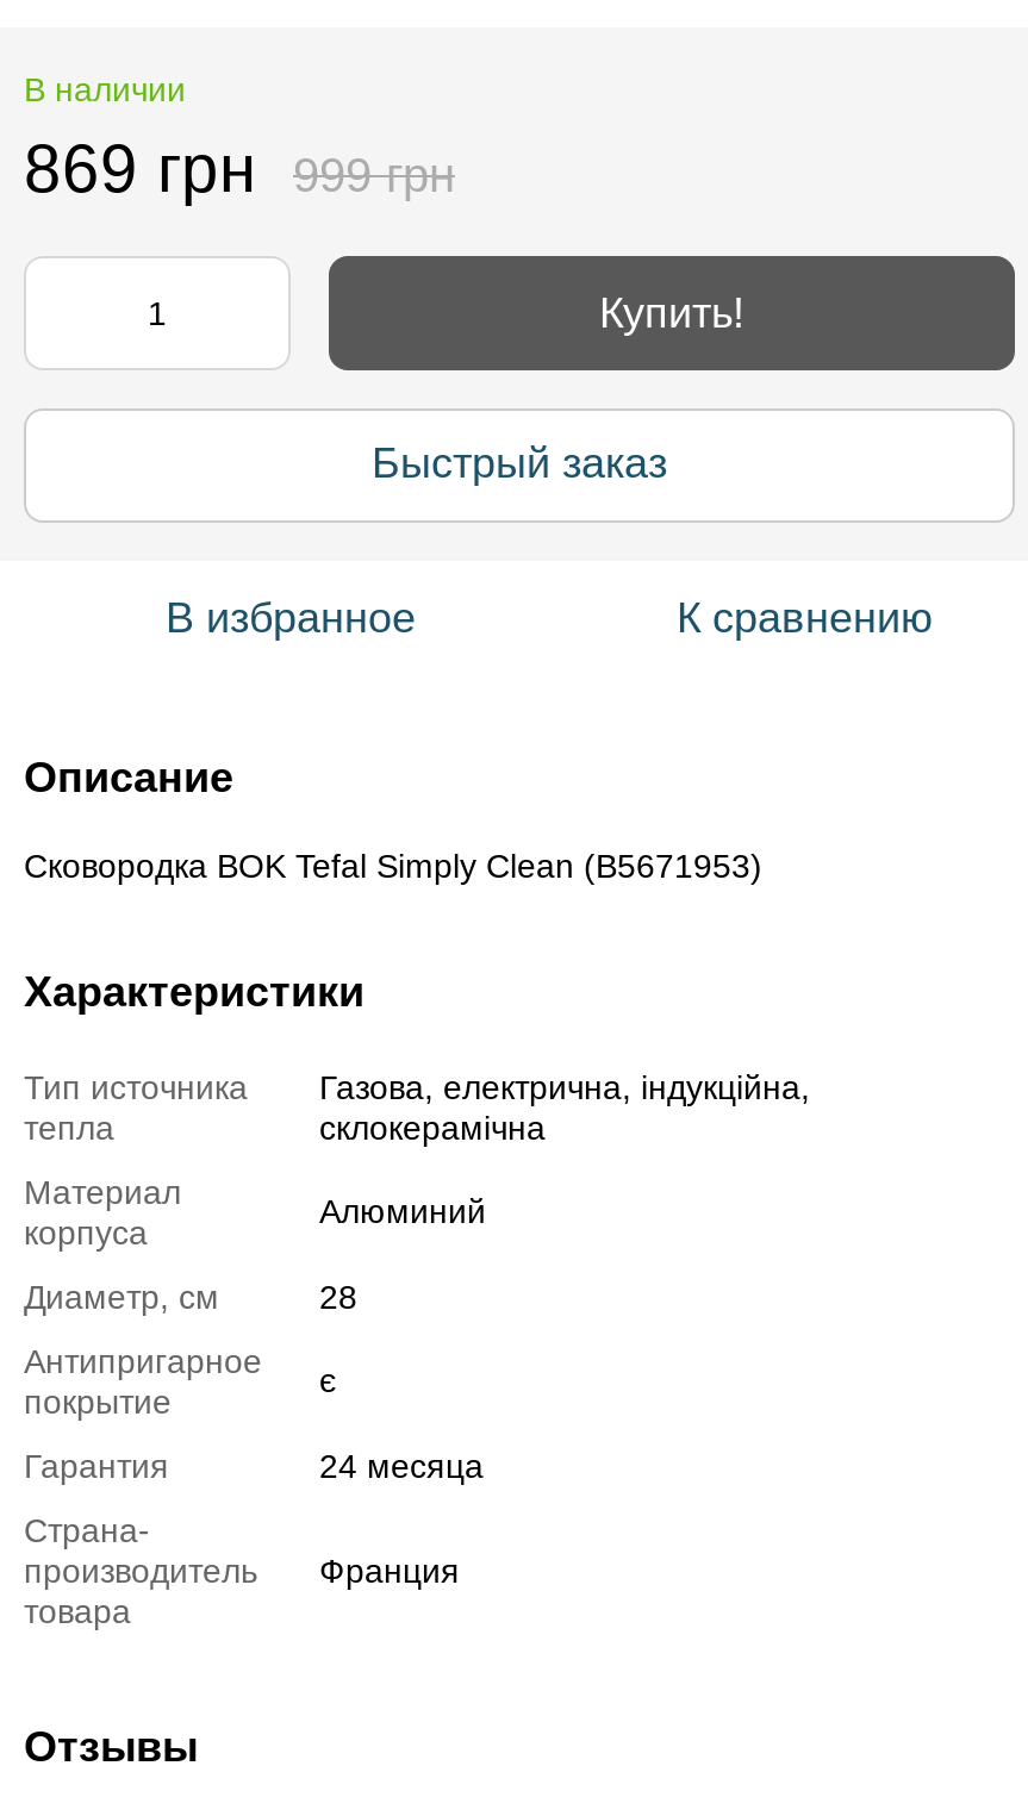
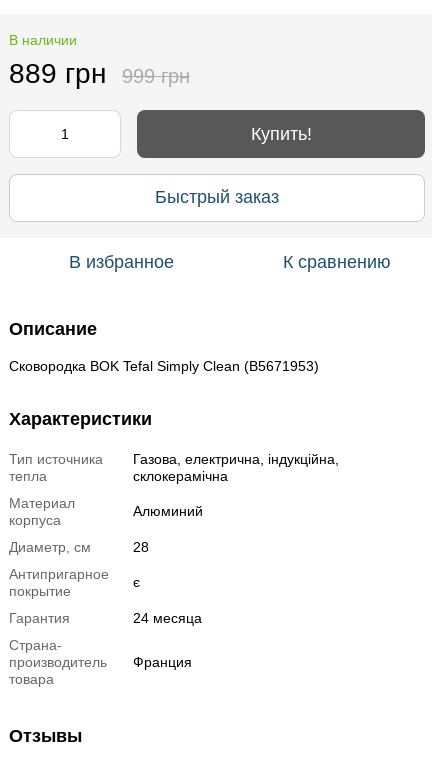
- 869 грн
+ 889 грн
